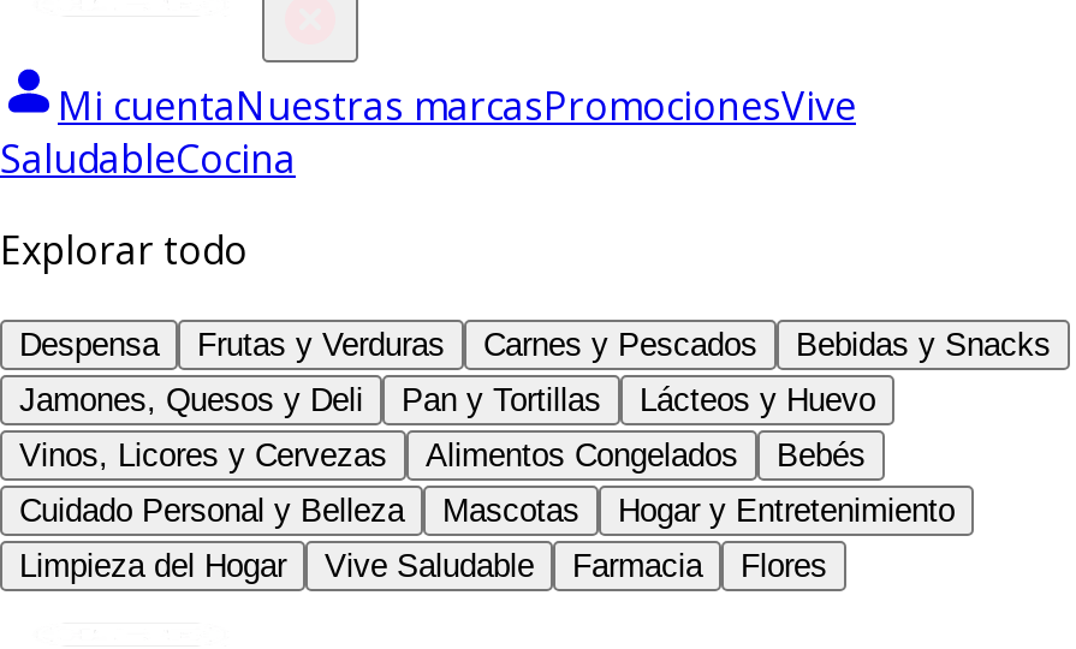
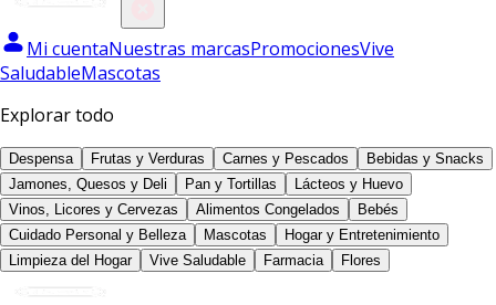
- SaludableCocina
+ SaludableMascotas
